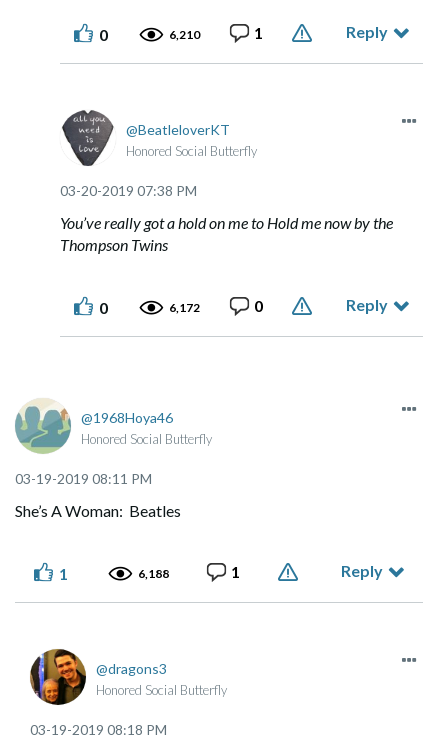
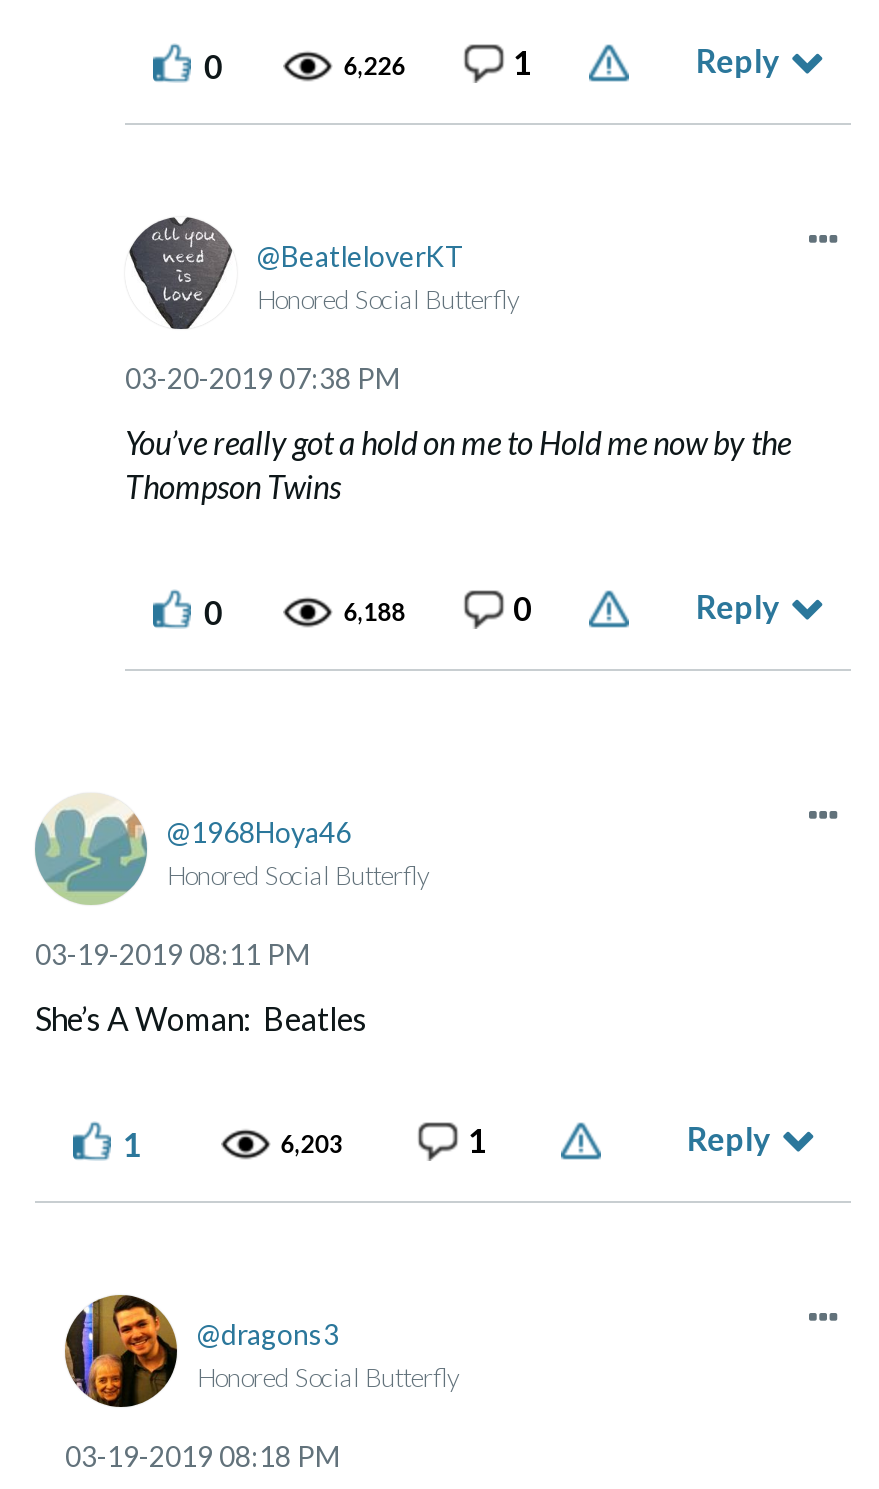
- 6,210
+ 6,226

- 6,172
+ 6,188

- 6,188
+ 6,203
